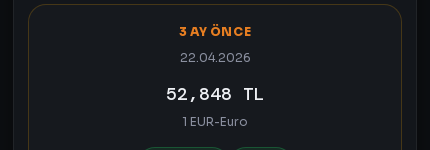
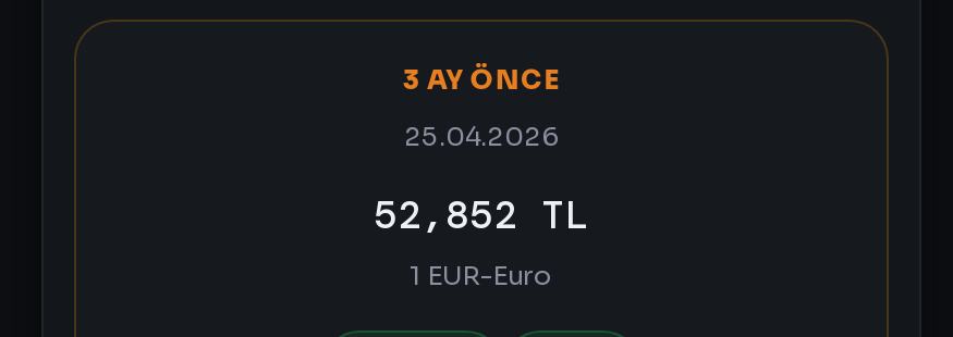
- 22.04.2026
+ 25.04.2026

- 52,848 TL
+ 52,852 TL
